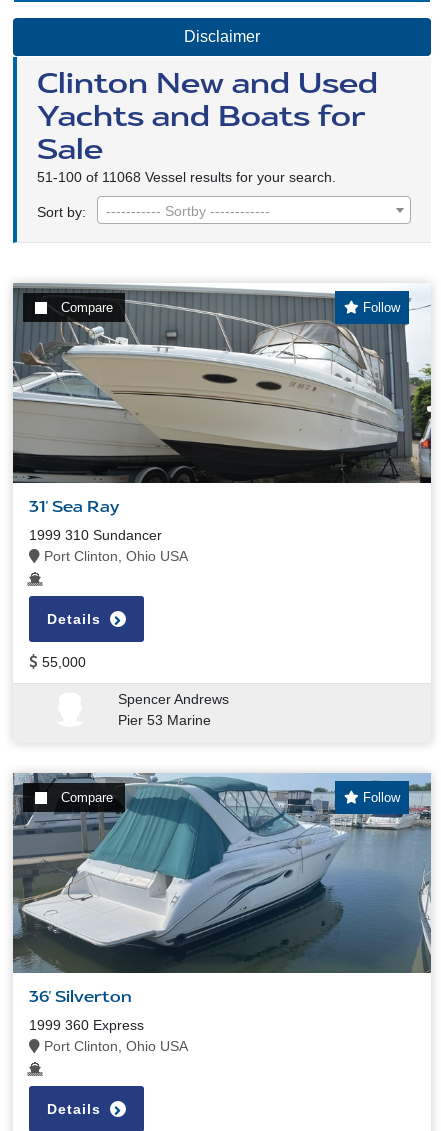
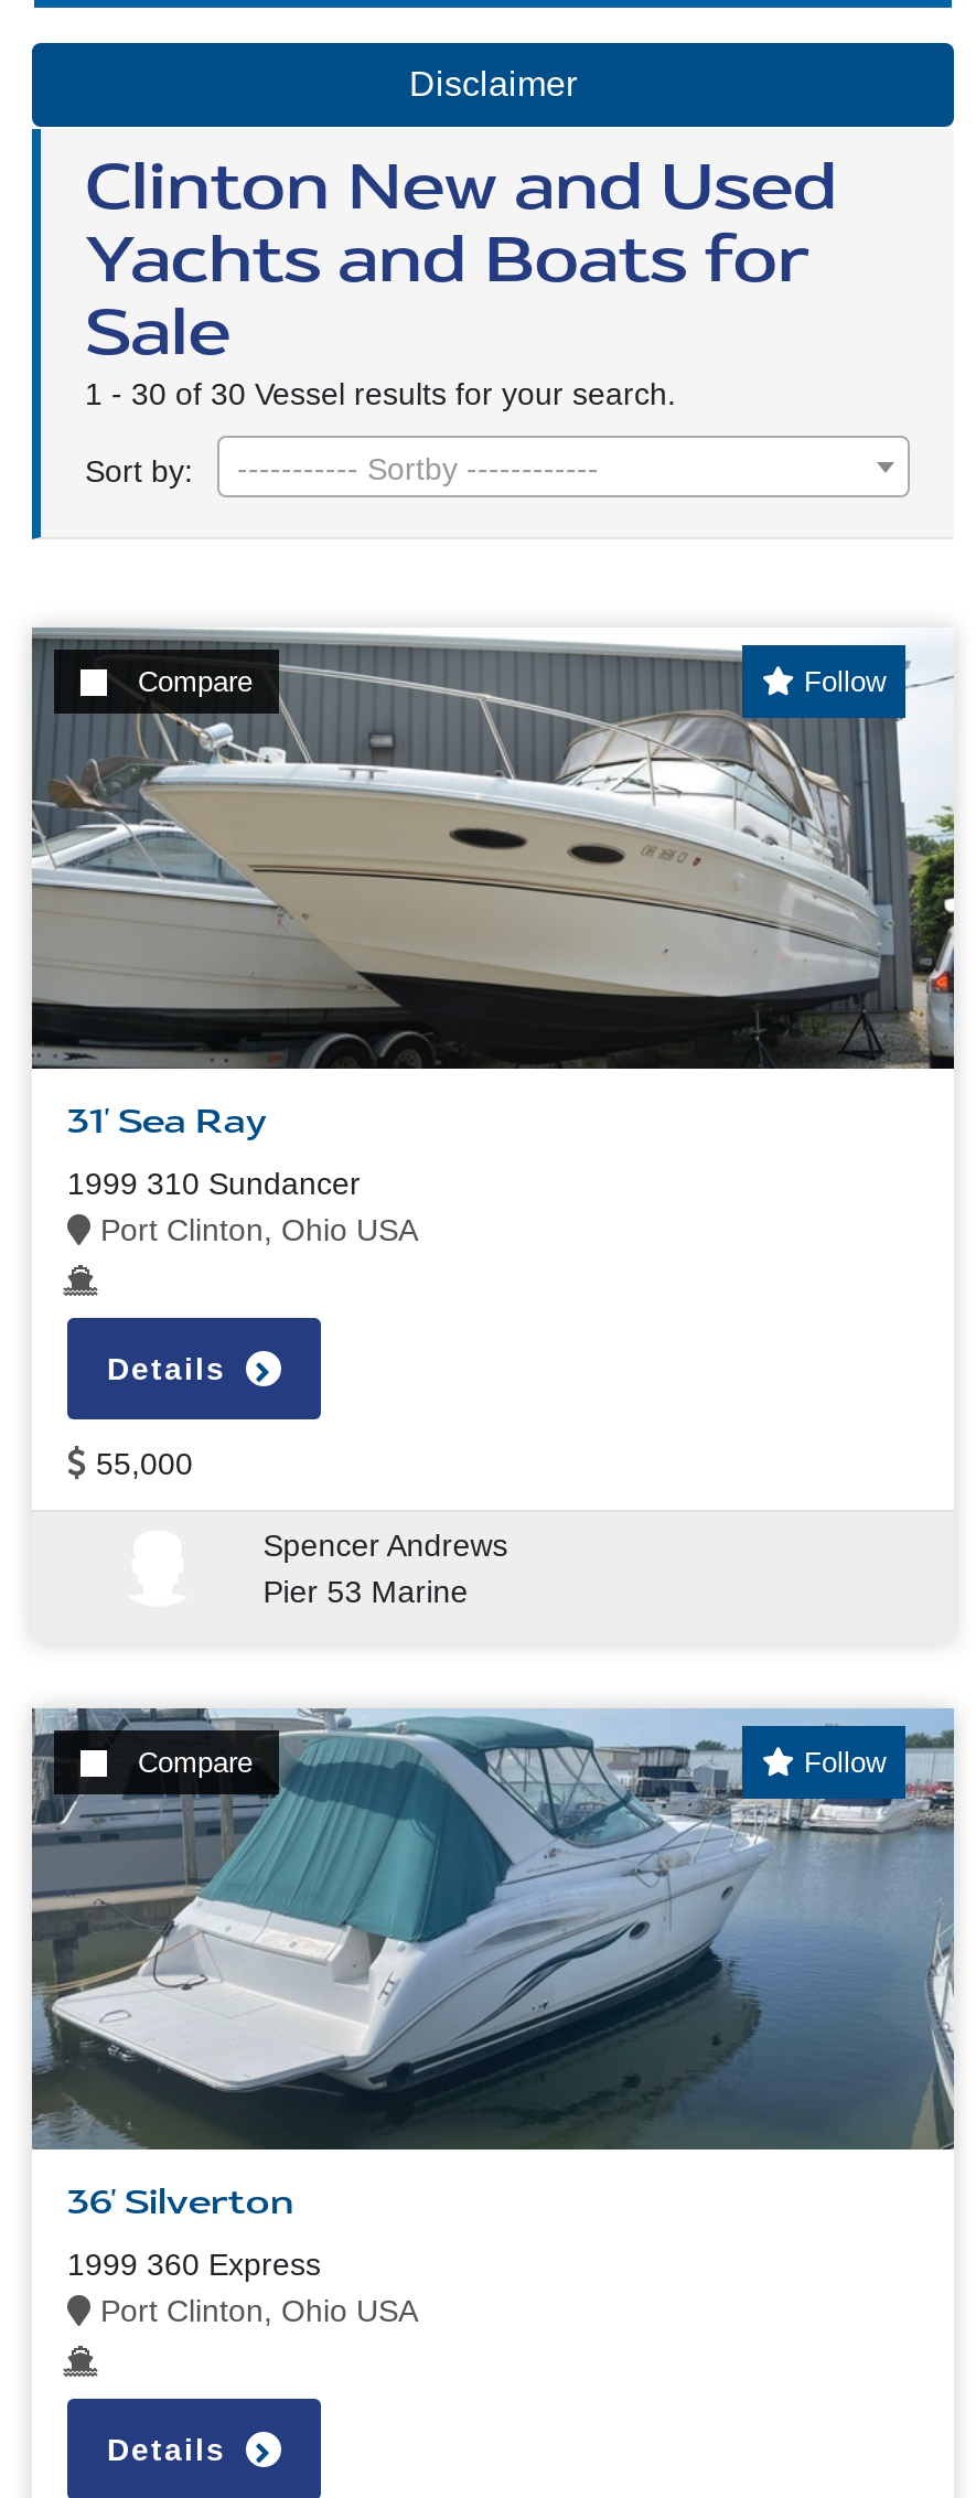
- 51-100 of 11068 Vessel results for your search.
+ 1 - 30 of 30 Vessel results for your search.
